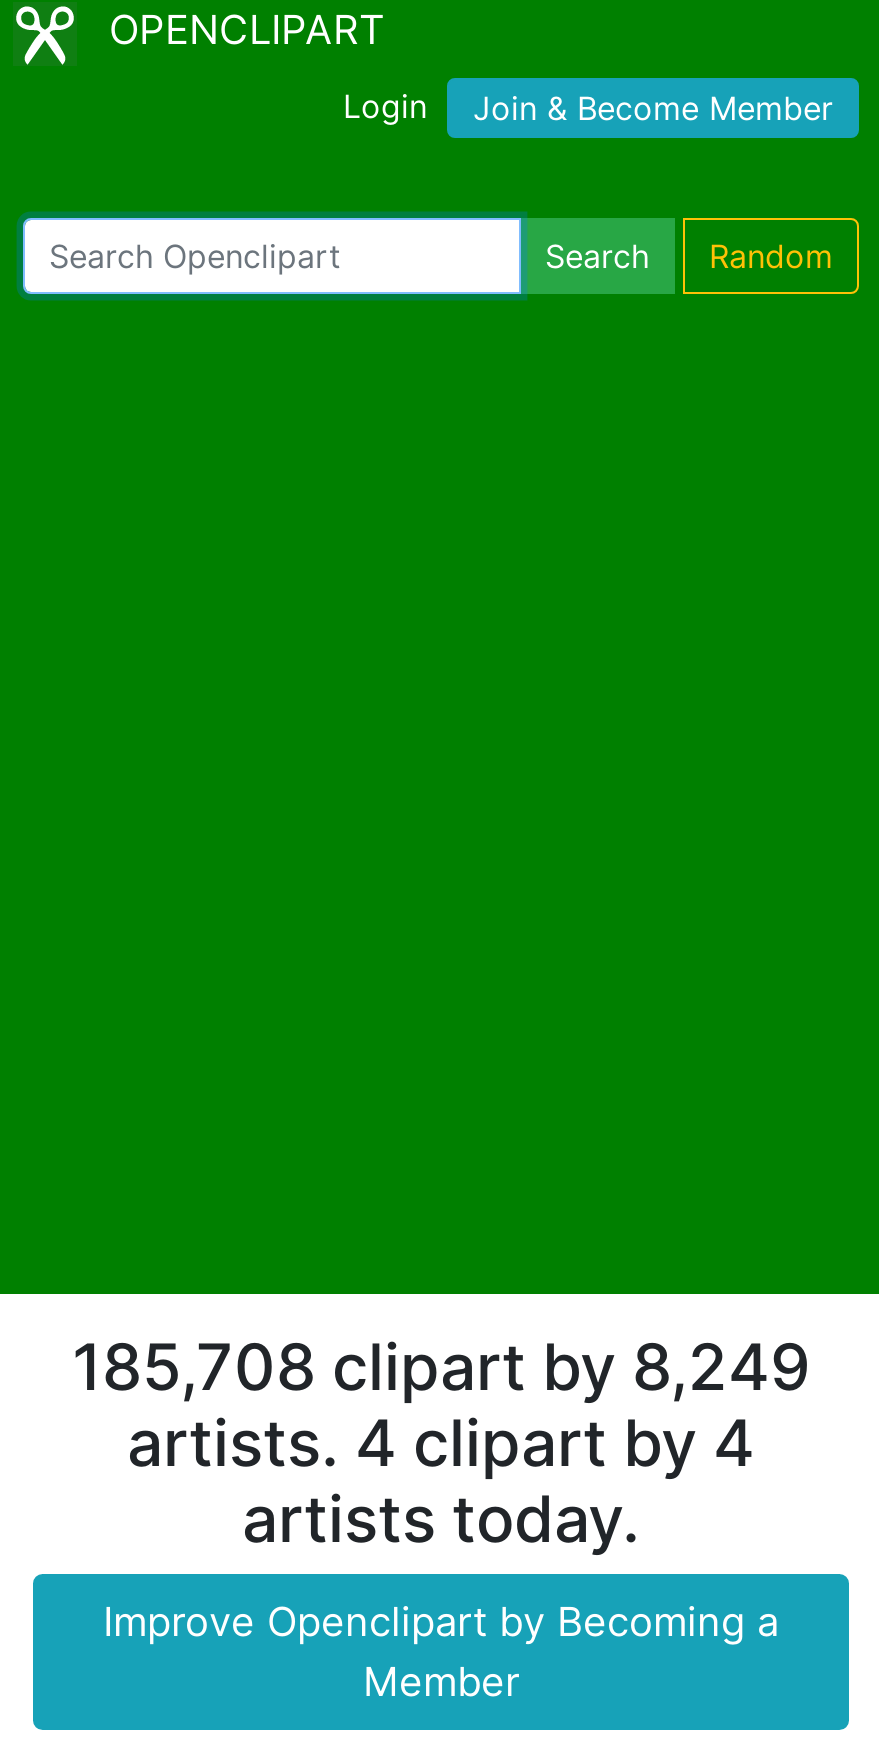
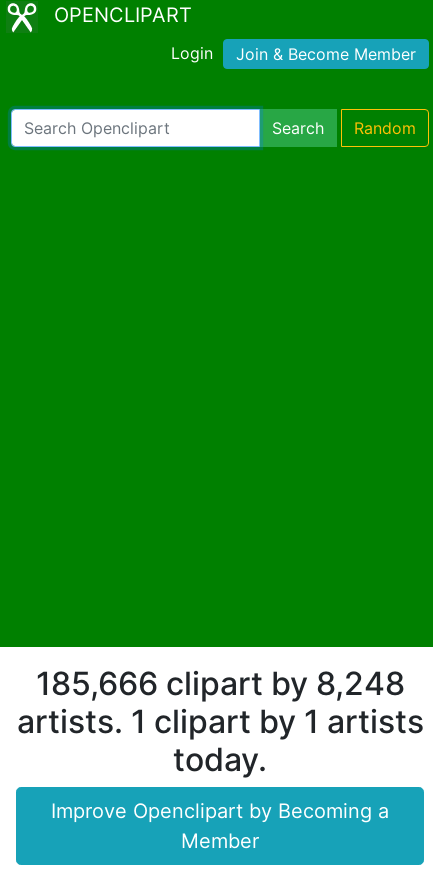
- 185,708 clipart by 8,249
- artists. 4 clipart by 4
- artists today.
+ 185,666 clipart by 8,248
+ artists. 1 clipart by 1 artists
+ today.
